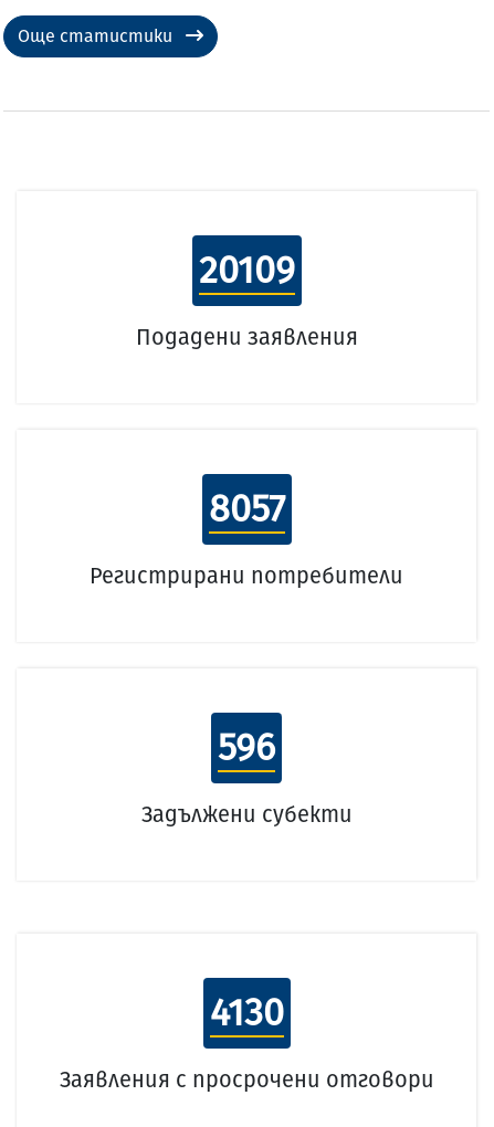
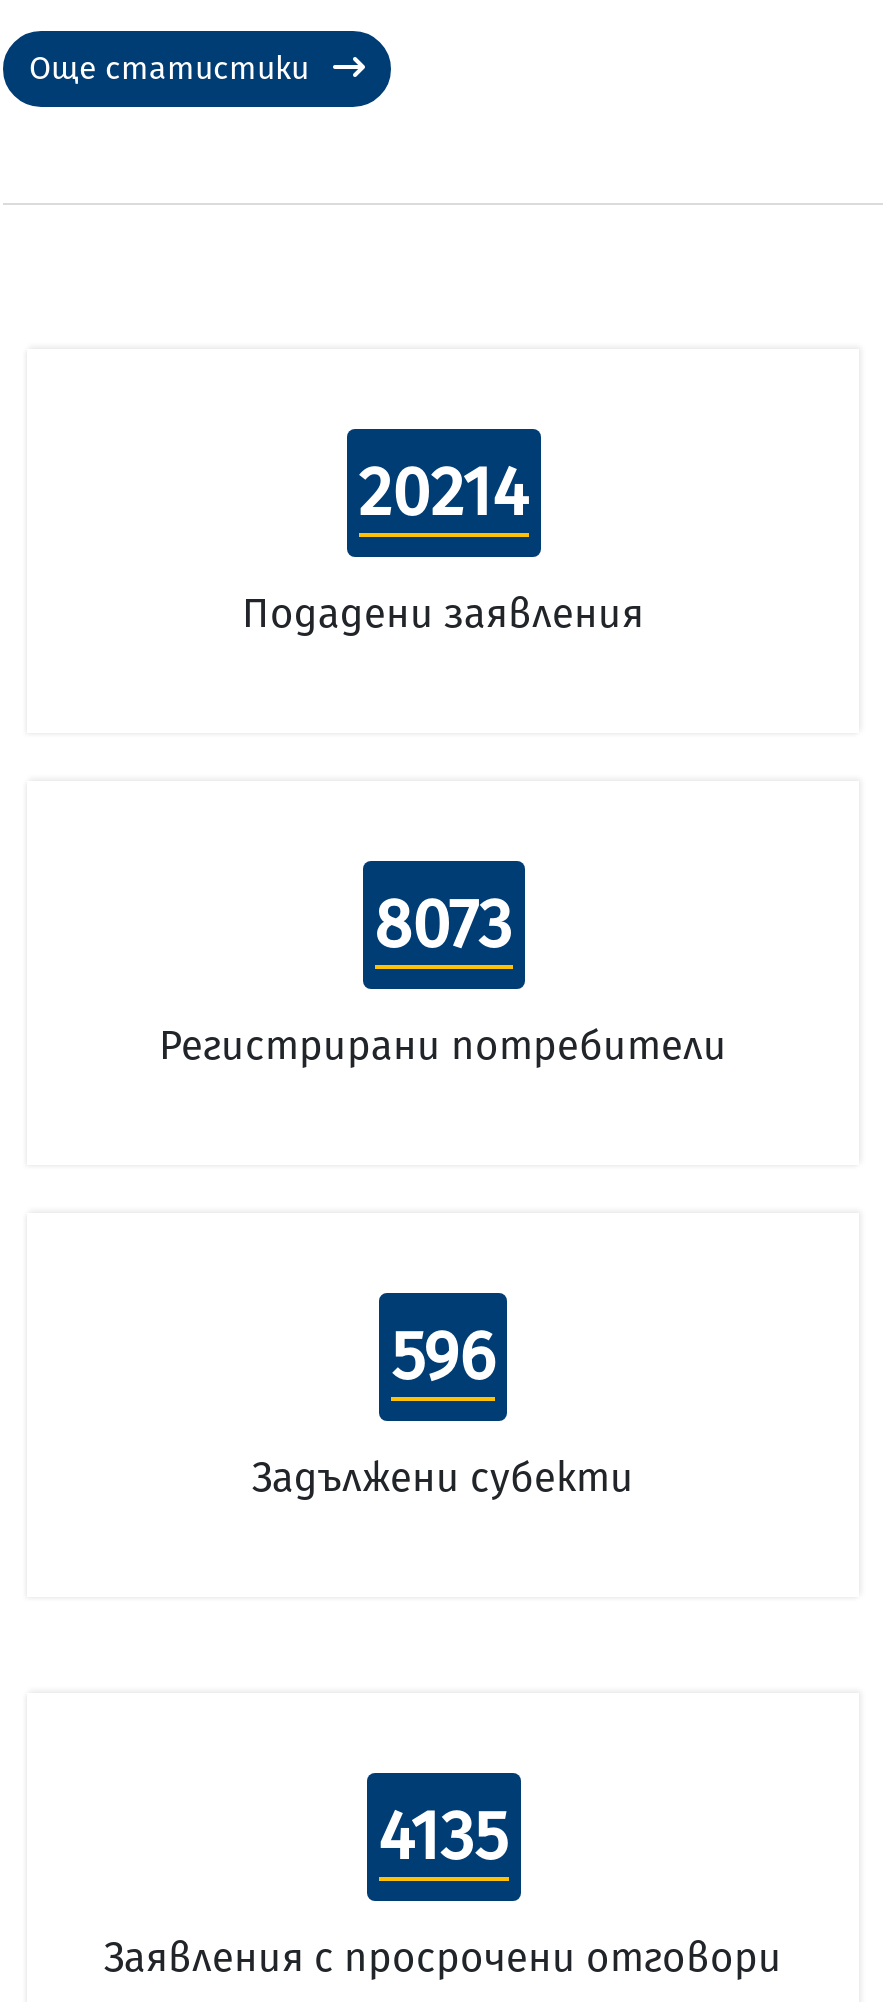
- 20109
+ 20214

- 8057
+ 8073

- 4130
+ 4135
